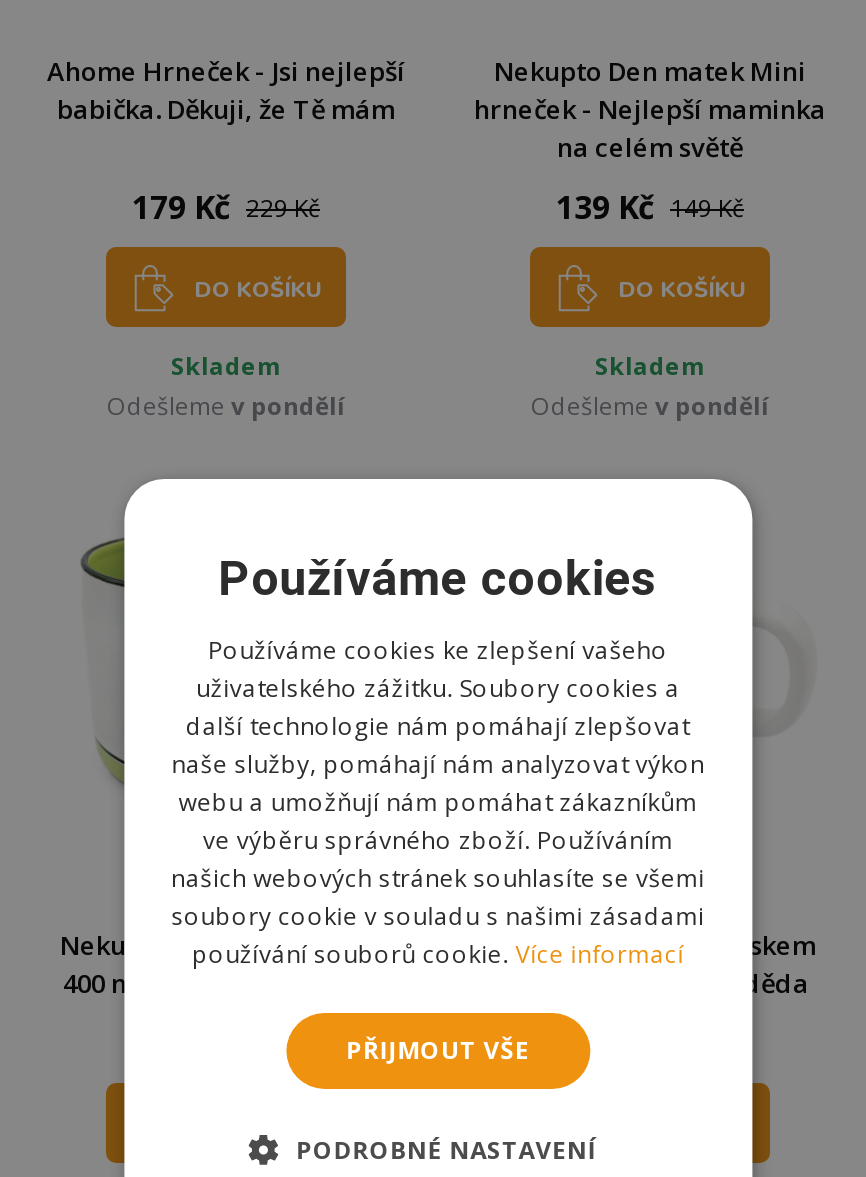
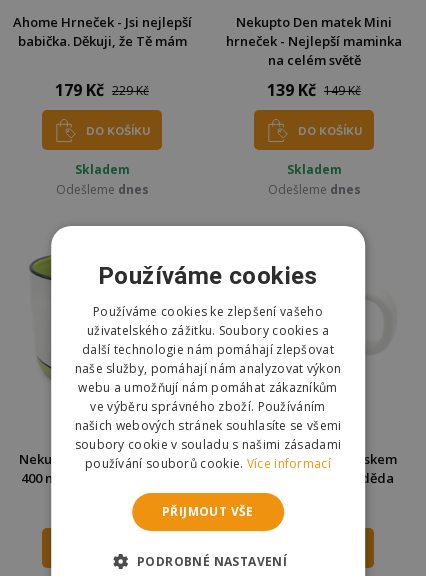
- Odešleme v pondělí
+ Odešleme dnes

- Odešleme v pondělí
+ Odešleme dnes
